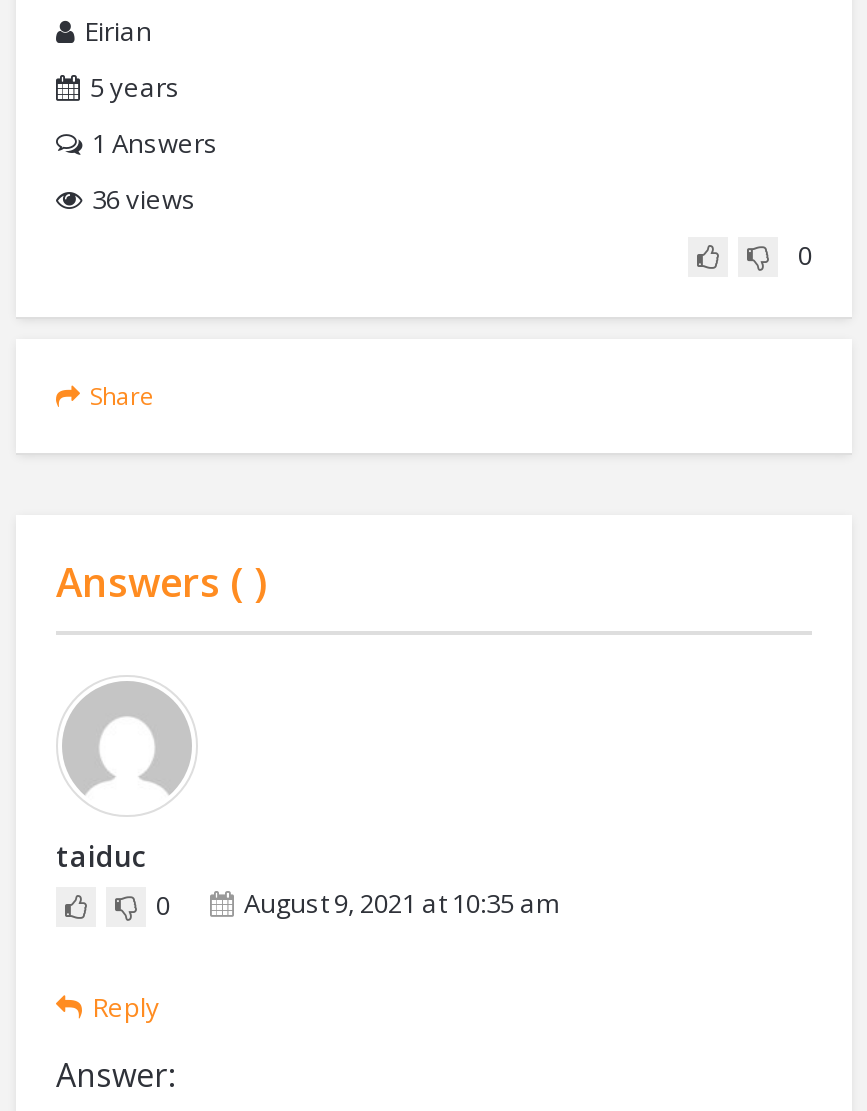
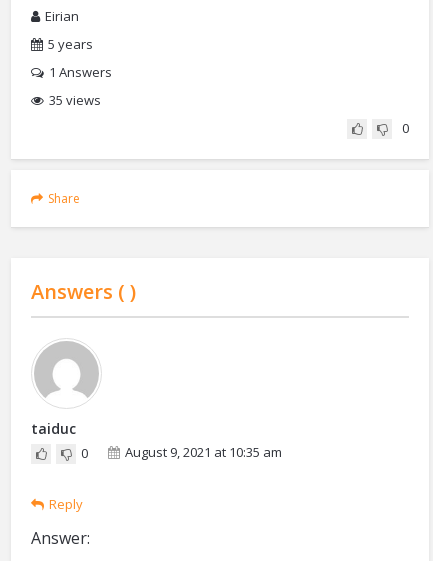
- 36 views
+ 35 views
